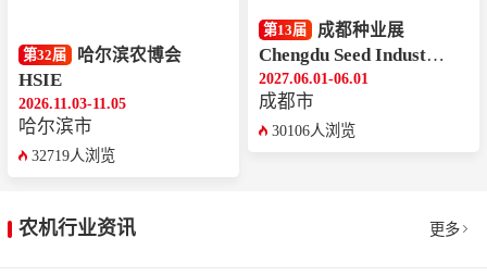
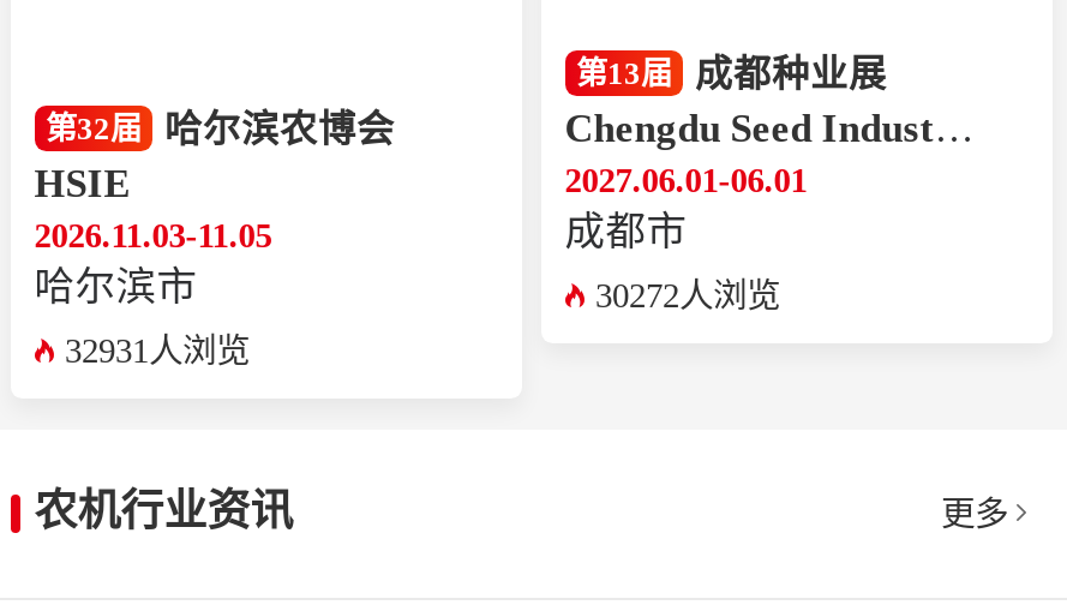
- 30106人浏览
+ 30272人浏览

- 32719人浏览
+ 32931人浏览
